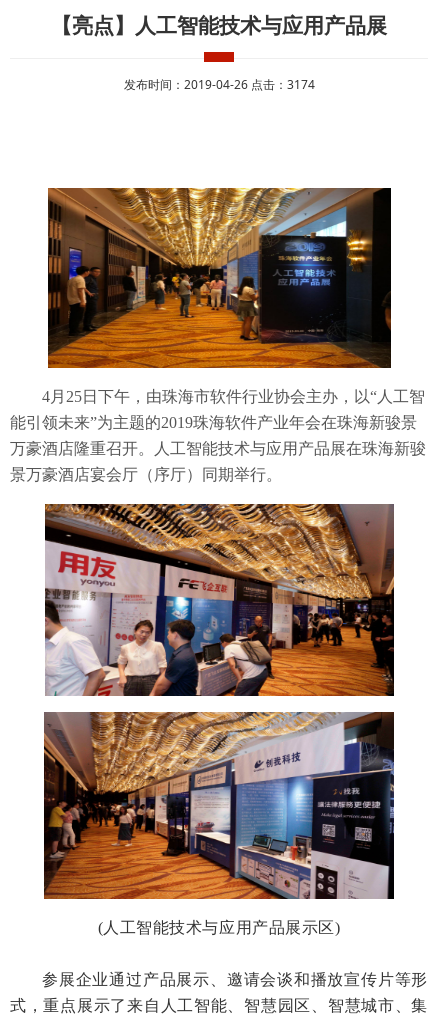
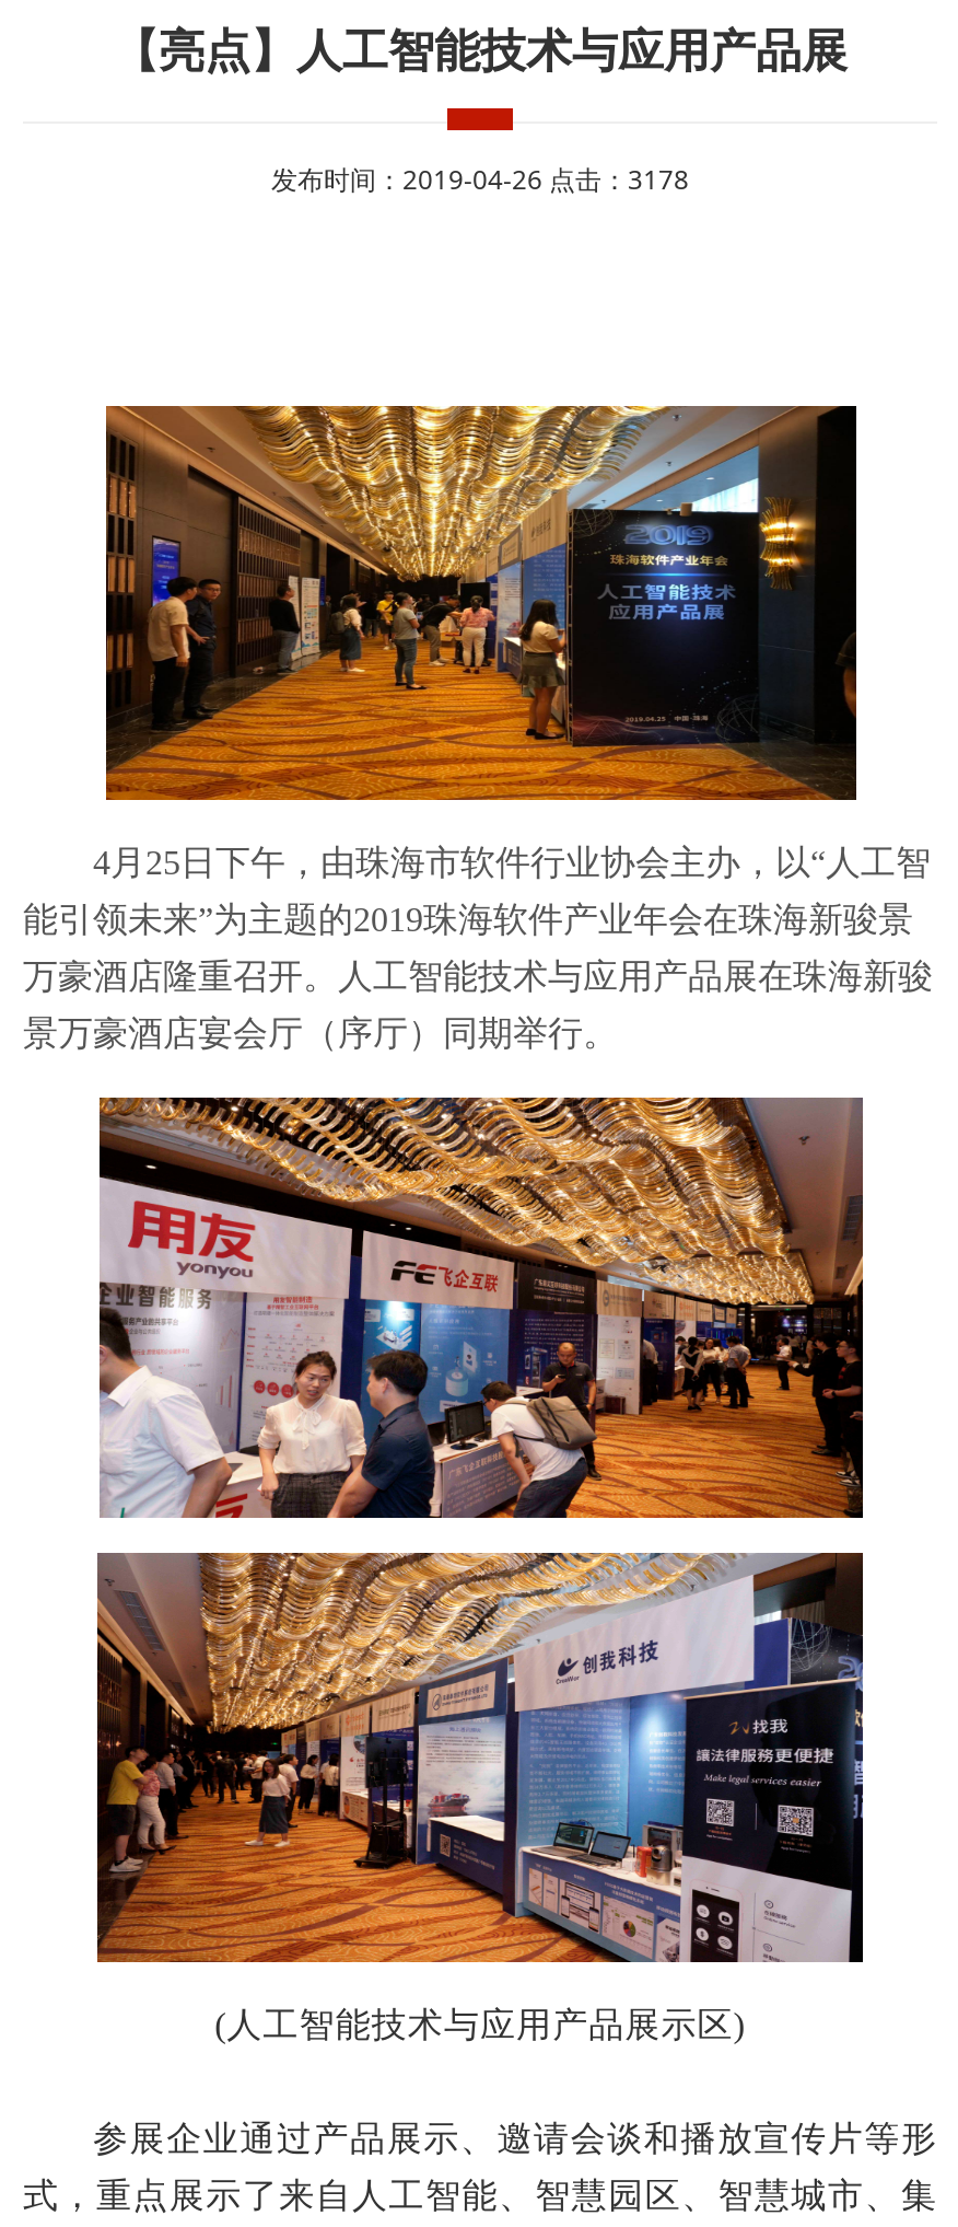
- 发布时间：2019-04-26 点击：3174
+ 发布时间：2019-04-26 点击：3178
